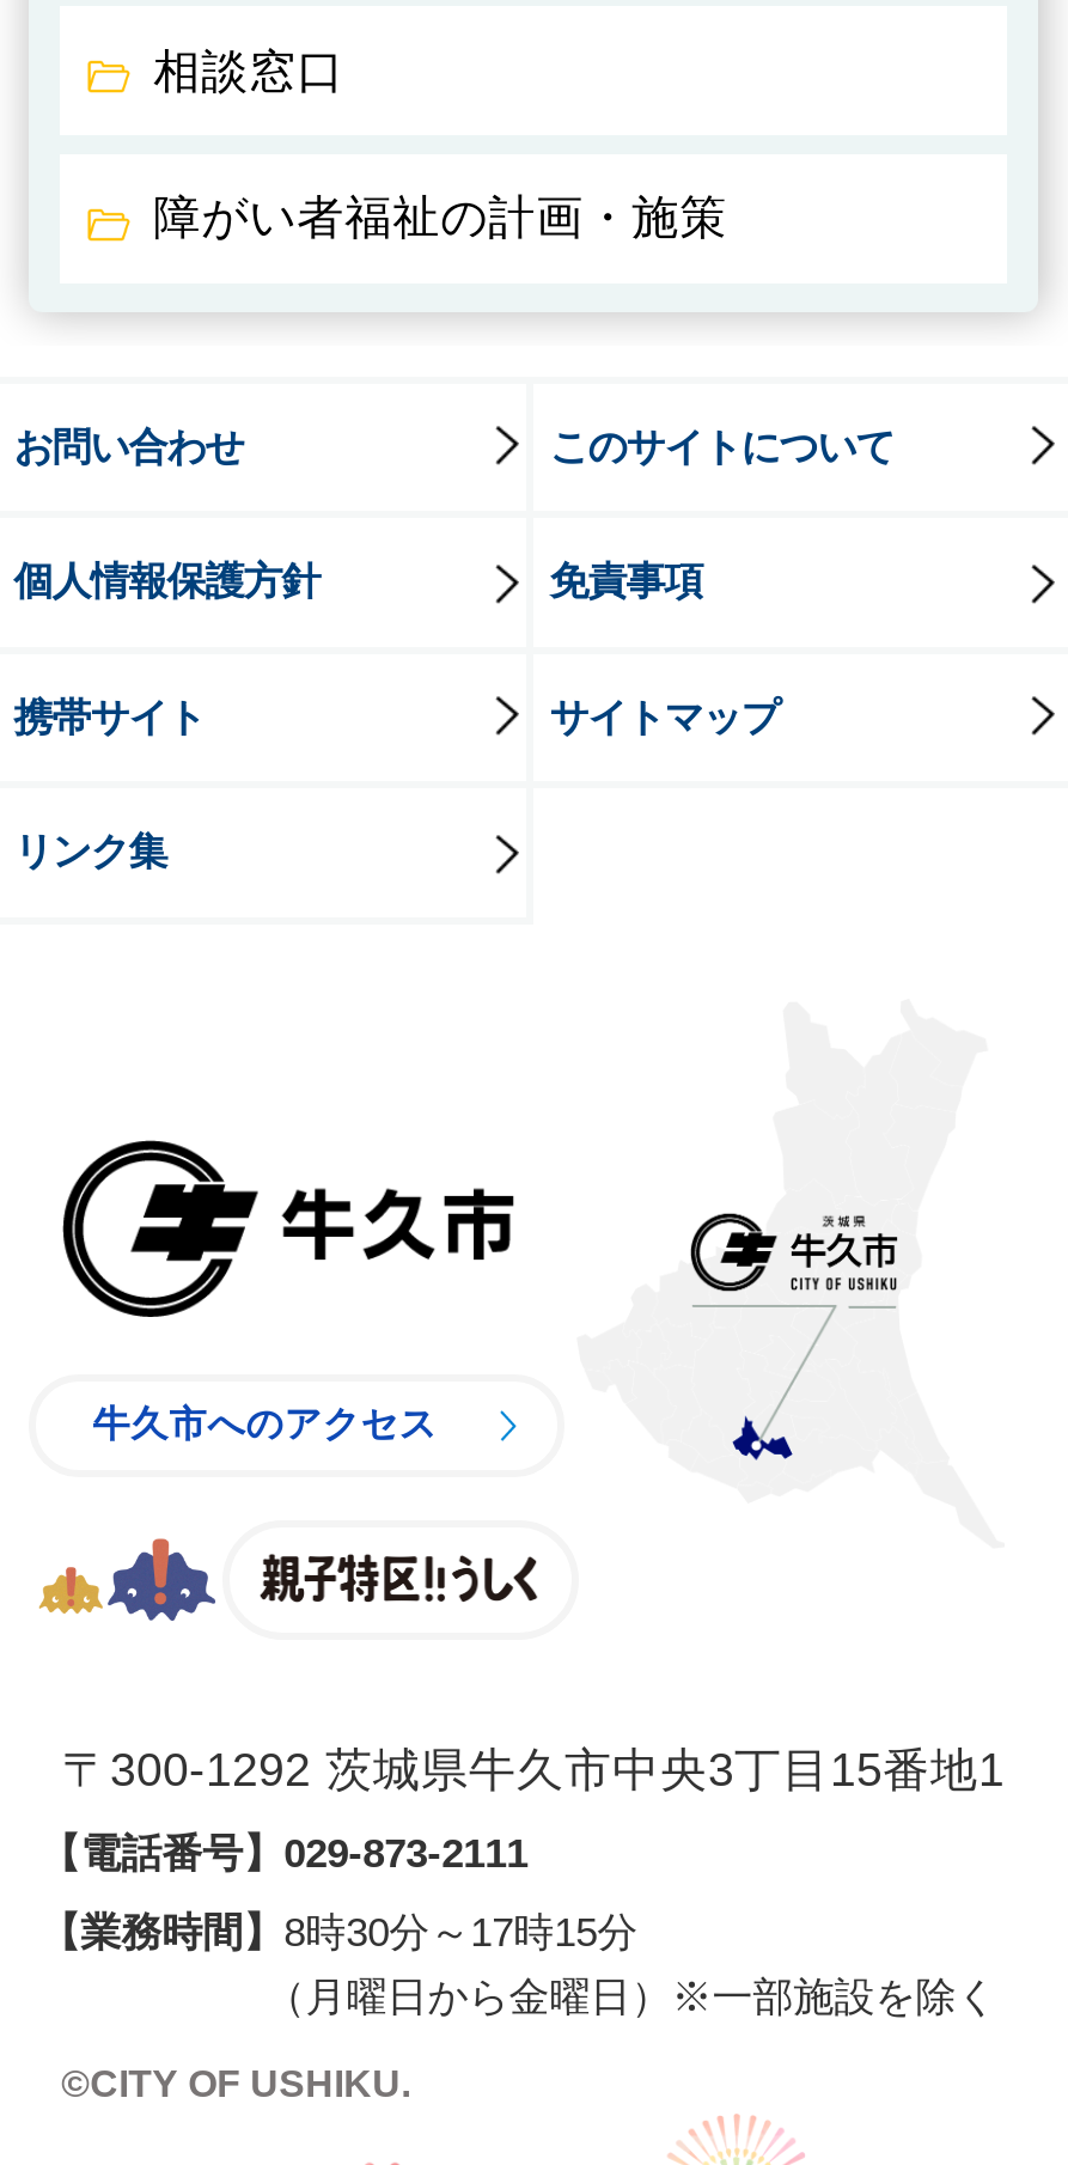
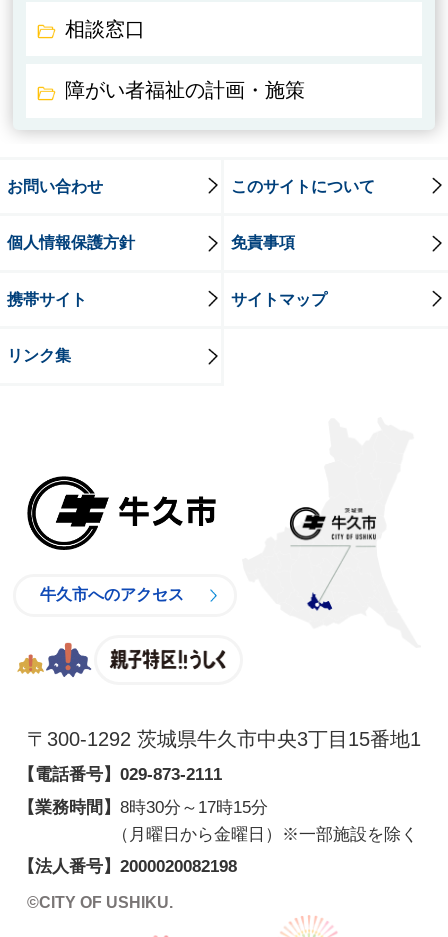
+ 【法人番号】2000020082198
